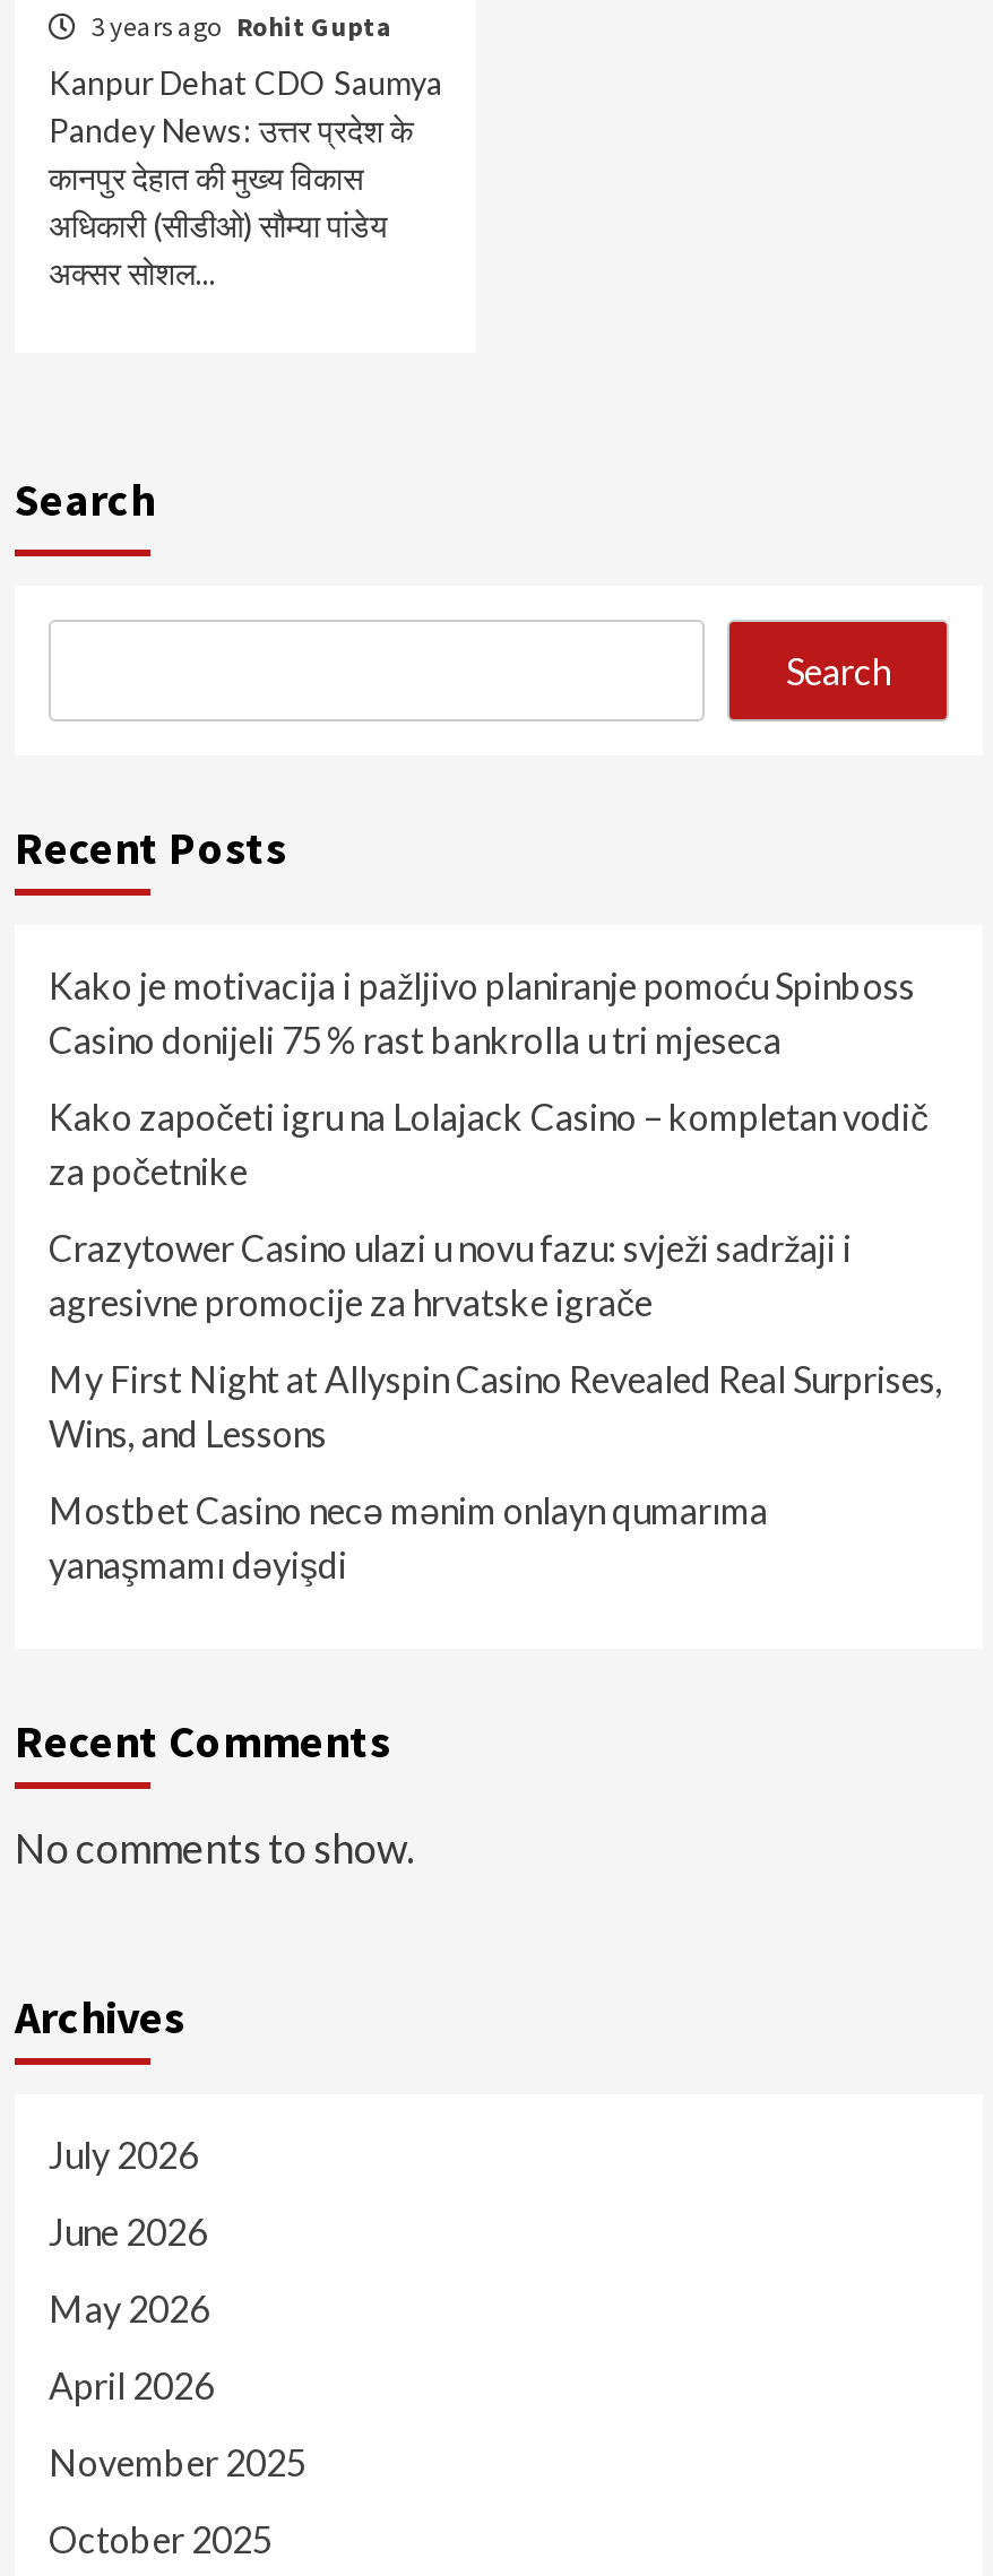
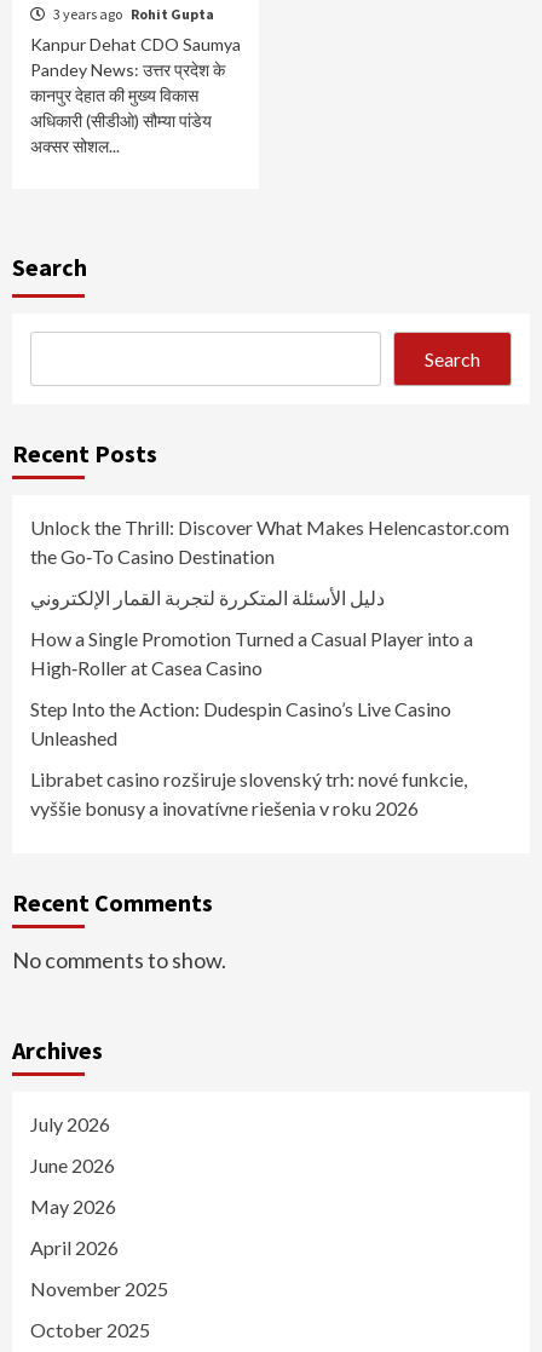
- Kako je motivacija i pažljivo planiranje pomoću Spinboss
- Casino donijeli 75 % rast bankrolla u tri mjeseca
+ Unlock the Thrill: Discover What Makes Helencastor.com
+ the Go‑To Casino Destination

- Kako započeti igru na Lolajack Casino – kompletan vodič
- za početnike
+ دليل الأسئلة المتكررة لتجربة القمار الإلكتروني

- Crazytower Casino ulazi u novu fazu: svježi sadržaji i
- agresivne promocije za hrvatske igrače
+ How a Single Promotion Turned a Casual Player into a
+ High‑Roller at Casea Casino

- My First Night at Allyspin Casino Revealed Real Surprises,
- Wins, and Lessons
+ Step Into the Action: Dudespin Casino’s Live Casino
+ Unleashed

- Mostbet Casino necə mənim onlayn qumarıma
- yanaşmamı dəyişdi
+ Librabet casino rozširuje slovenský trh: nové funkcie,
+ vyššie bonusy a inovatívne riešenia v roku 2026
